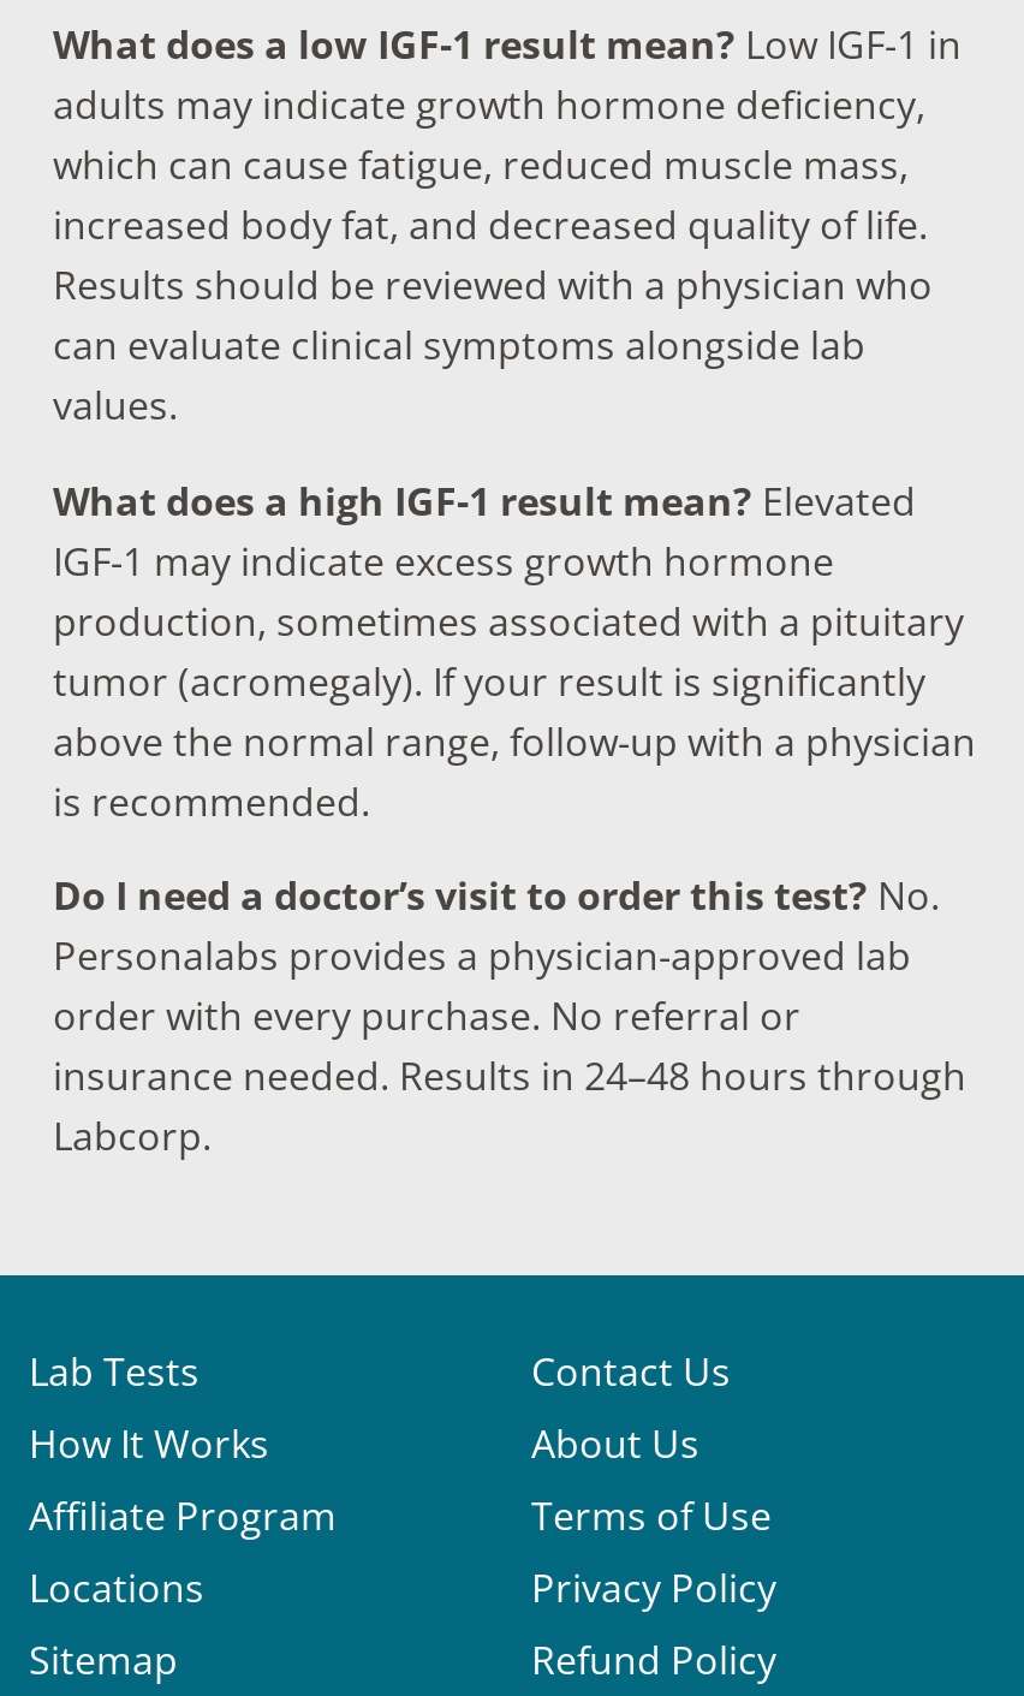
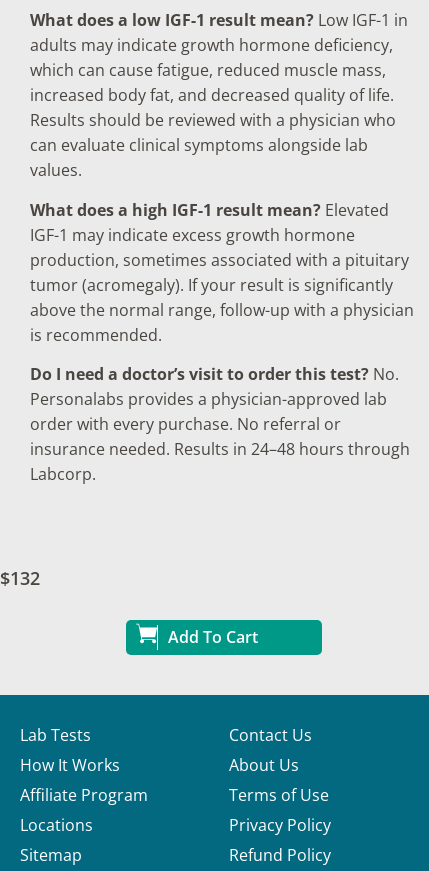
+ $132
+ Add To Cart
